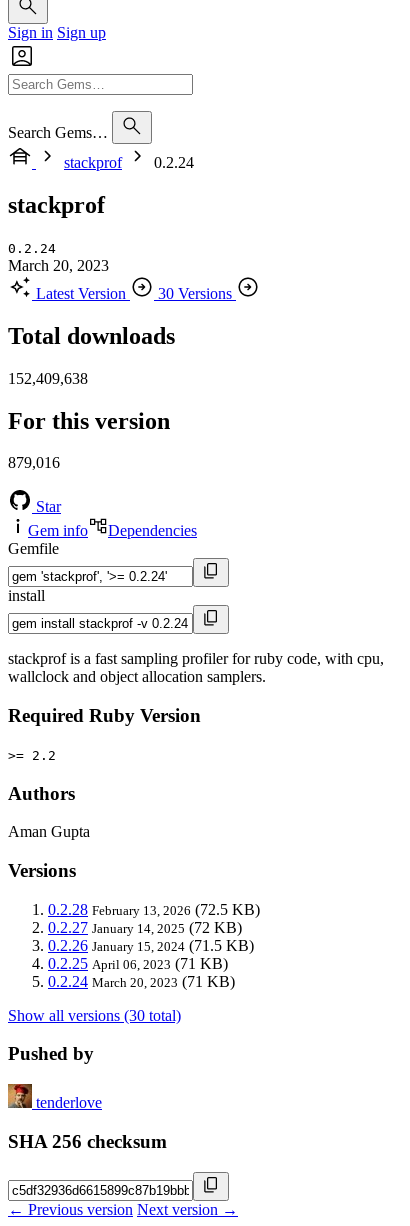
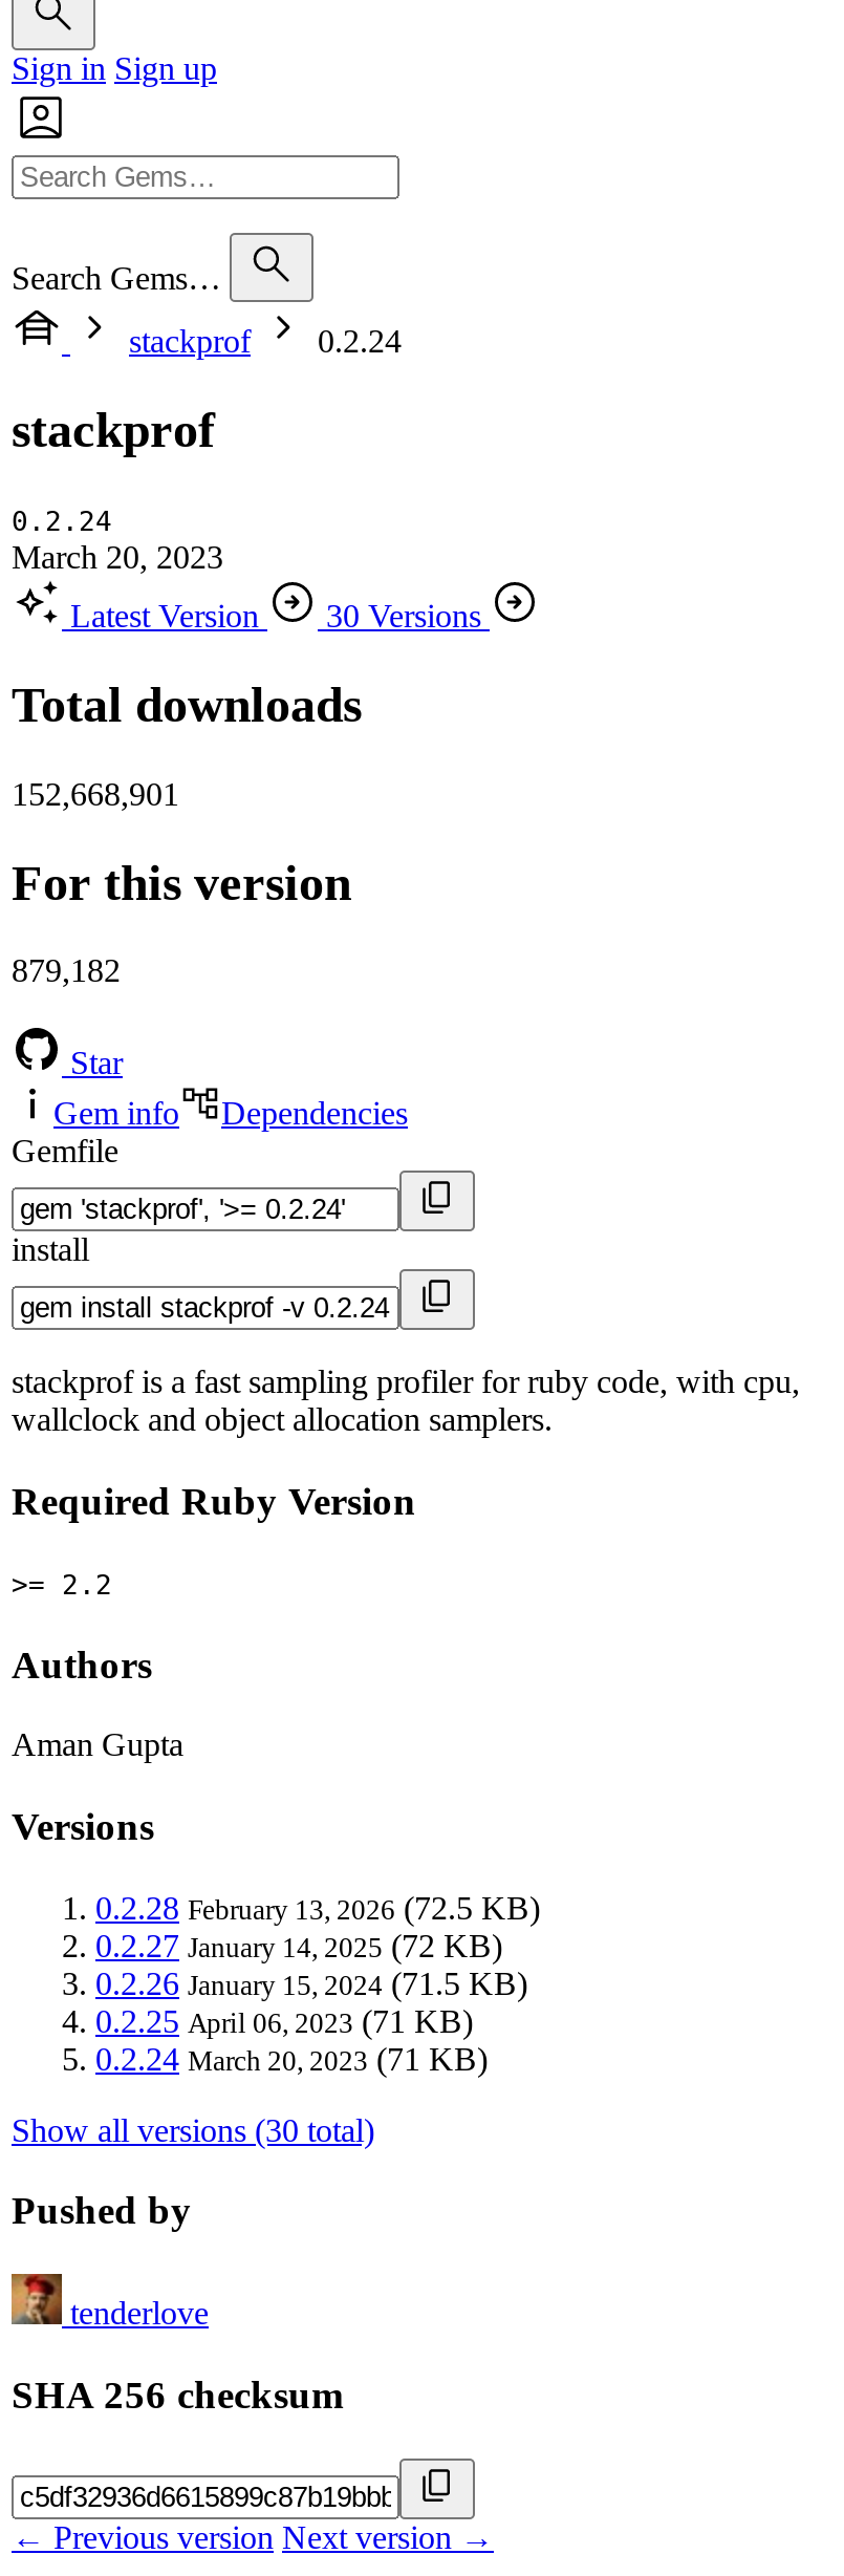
- 152,409,638
+ 152,668,901

- 879,016
+ 879,182
